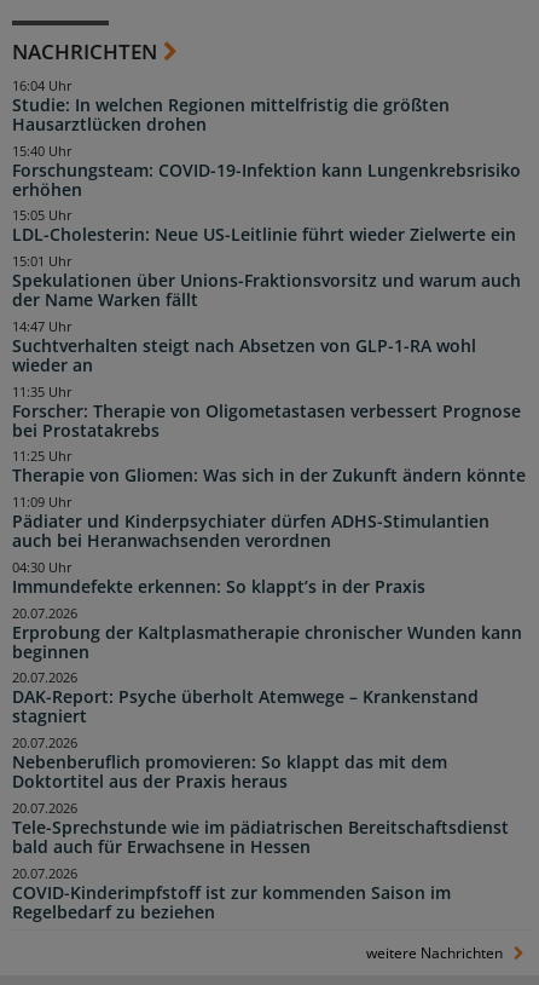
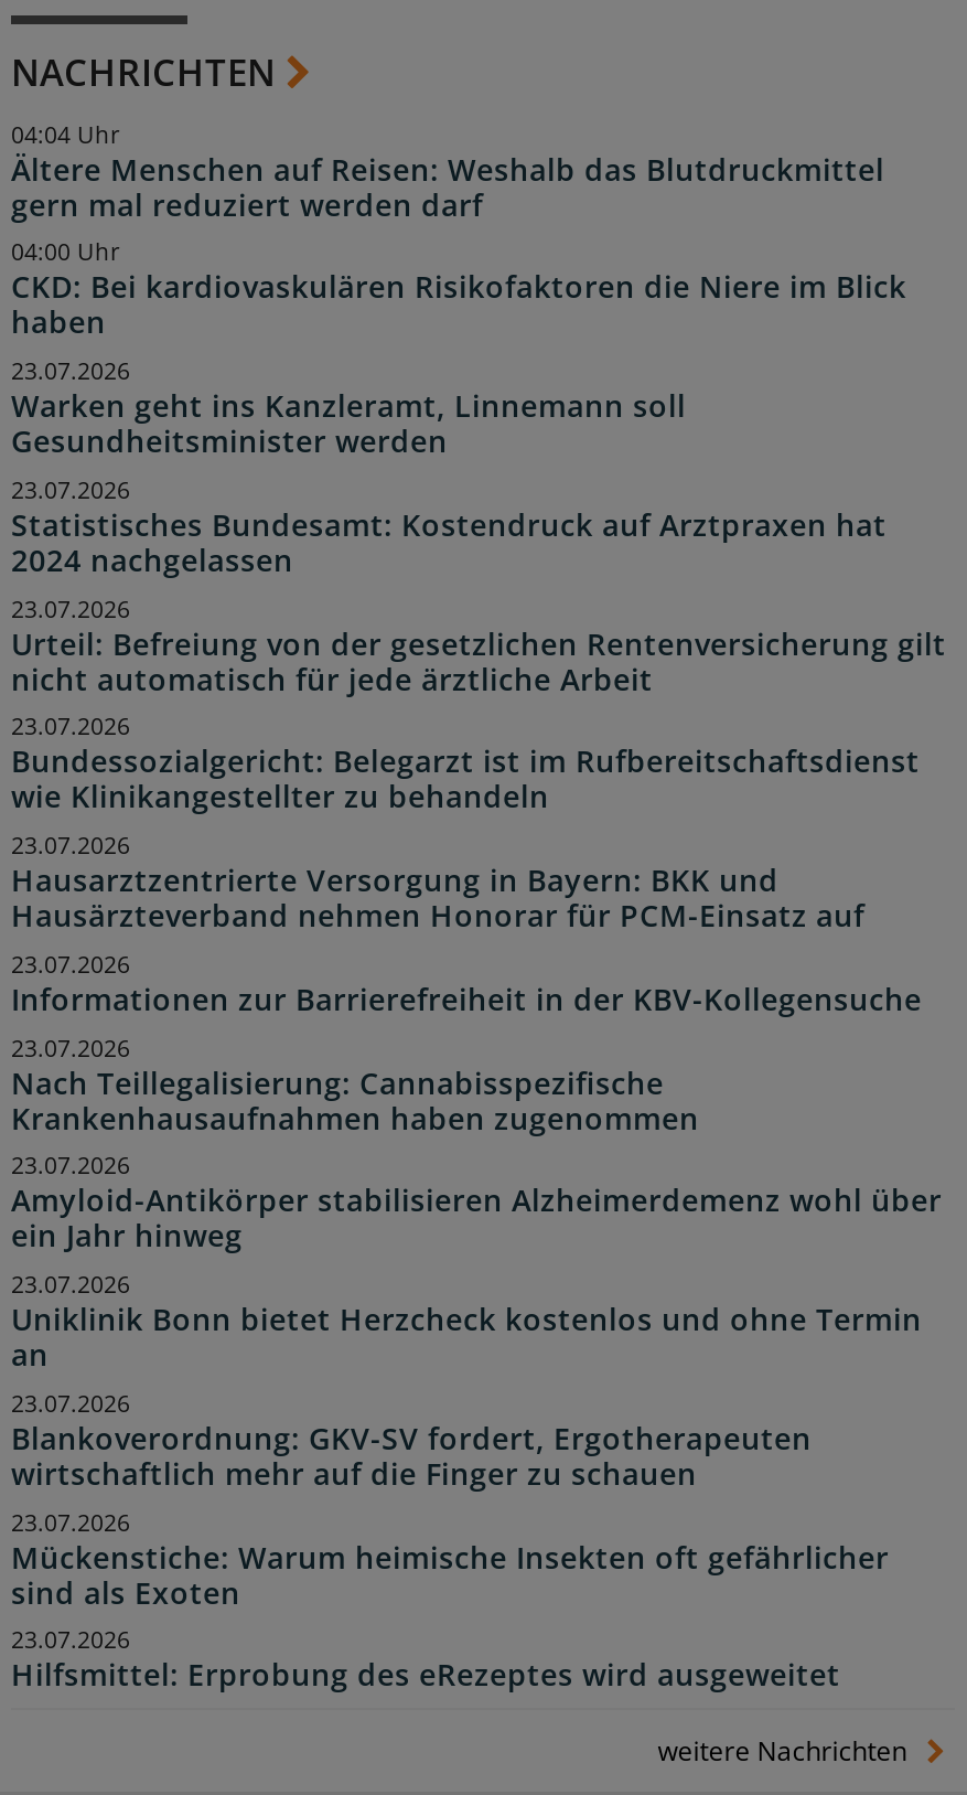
- 16:04 Uhr
+ 04:04 Uhr

- Studie: In welchen Regionen mittelfristig die größten
- Hausarztlücken drohen
+ Ältere Menschen auf Reisen: Weshalb das Blutdruckmittel
+ gern mal reduziert werden darf

- 15:40 Uhr
+ 04:00 Uhr

- Forschungsteam: COVID-19-Infektion kann Lungenkrebsrisiko
- erhöhen
+ CKD: Bei kardiovaskulären Risikofaktoren die Niere im Blick
+ haben

- 15:05 Uhr
+ 23.07.2026

- LDL-Cholesterin: Neue US-Leitlinie führt wieder Zielwerte ein
+ Warken geht ins Kanzleramt, Linnemann soll
+ Gesundheitsminister werden

- 15:01 Uhr
+ 23.07.2026

- Spekulationen über Unions-Fraktionsvorsitz und warum auch
- der Name Warken fällt
+ Statistisches Bundesamt: Kostendruck auf Arztpraxen hat
+ 2024 nachgelassen

- 14:47 Uhr
+ 23.07.2026

- Suchtverhalten steigt nach Absetzen von GLP-1-RA wohl
- wieder an
+ Urteil: Befreiung von der gesetzlichen Rentenversicherung gilt
+ nicht automatisch für jede ärztliche Arbeit

- 11:35 Uhr
+ 23.07.2026

- Forscher: Therapie von Oligometastasen verbessert Prognose
- bei Prostatakrebs
+ Bundessozialgericht: Belegarzt ist im Rufbereitschaftsdienst
+ wie Klinikangestellter zu behandeln

- 11:25 Uhr
+ 23.07.2026

- Therapie von Gliomen: Was sich in der Zukunft ändern könnte
+ Hausarztzentrierte Versorgung in Bayern: BKK und
+ Hausärzteverband nehmen Honorar für PCM-Einsatz auf

- 11:09 Uhr
+ 23.07.2026

- Pädiater und Kinderpsychiater dürfen ADHS-Stimulantien
- auch bei Heranwachsenden verordnen
+ Informationen zur Barrierefreiheit in der KBV-Kollegensuche

- 04:30 Uhr
+ 23.07.2026

- Immundefekte erkennen: So klappt’s in der Praxis
+ Nach Teillegalisierung: Cannabisspezifische
+ Krankenhausaufnahmen haben zugenommen

- 20.07.2026
+ 23.07.2026

- Erprobung der Kaltplasmatherapie chronischer Wunden kann
- beginnen
+ Amyloid-Antikörper stabilisieren Alzheimerdemenz wohl über
+ ein Jahr hinweg

- 20.07.2026
+ 23.07.2026

- DAK-Report: Psyche überholt Atemwege – Krankenstand
- stagniert
+ Uniklinik Bonn bietet Herzcheck kostenlos und ohne Termin
+ an

- 20.07.2026
+ 23.07.2026

- Nebenberuflich promovieren: So klappt das mit dem
- Doktortitel aus der Praxis heraus
+ Blankoverordnung: GKV-SV fordert, Ergotherapeuten
+ wirtschaftlich mehr auf die Finger zu schauen

- 20.07.2026
+ 23.07.2026

- Tele-Sprechstunde wie im pädiatrischen Bereitschaftsdienst
- bald auch für Erwachsene in Hessen
+ Mückenstiche: Warum heimische Insekten oft gefährlicher
+ sind als Exoten

- 20.07.2026
+ 23.07.2026

- COVID-Kinderimpfstoff ist zur kommenden Saison im
- Regelbedarf zu beziehen
+ Hilfsmittel: Erprobung des eRezeptes wird ausgeweitet
